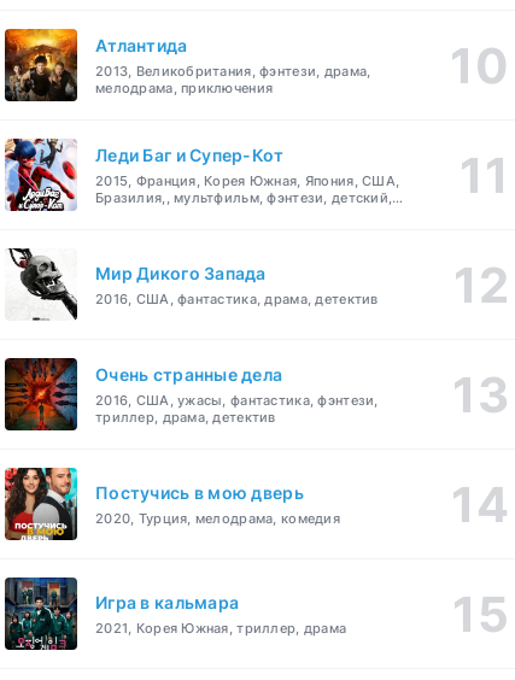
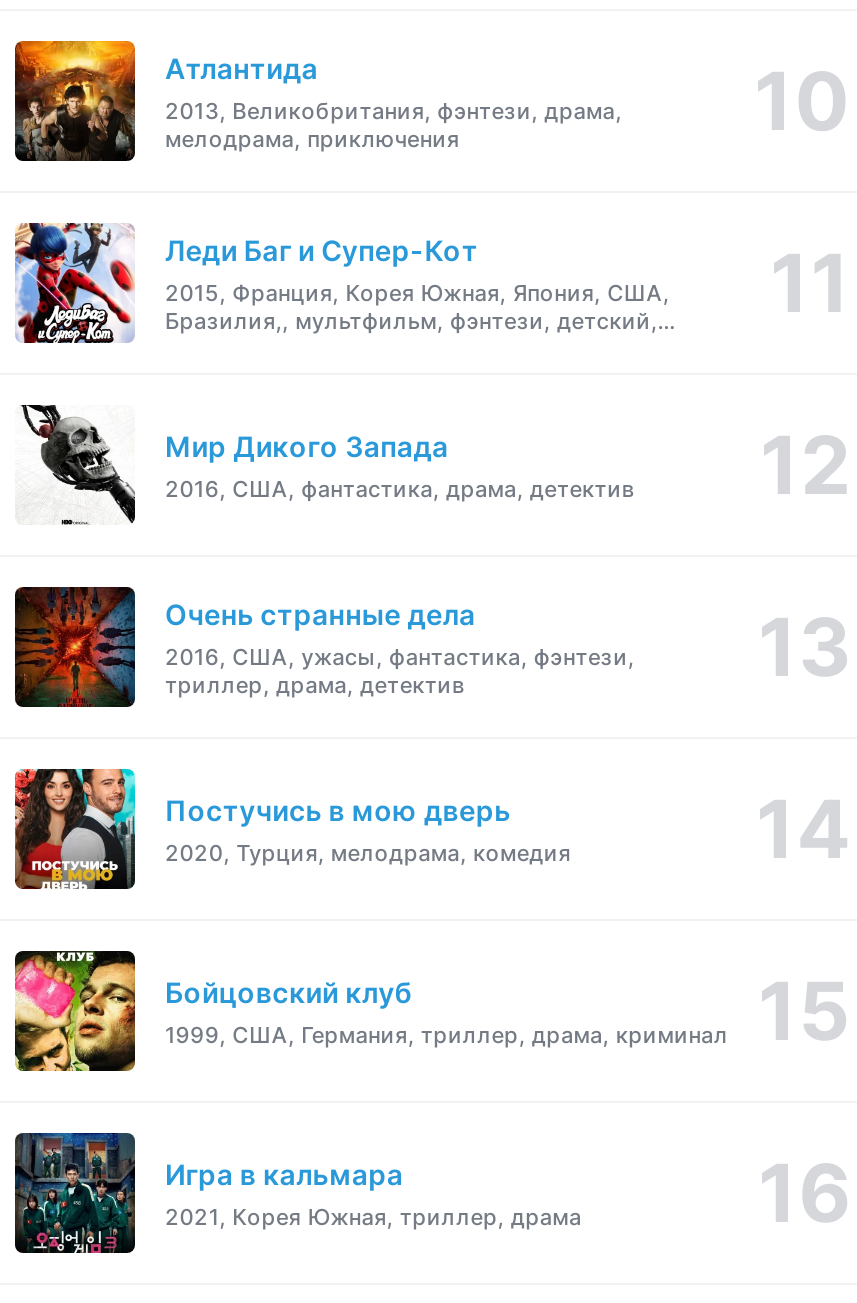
+ [image]
+ Бойцовский клуб
+ 1999, США, Германия, триллер, драма, криминал
